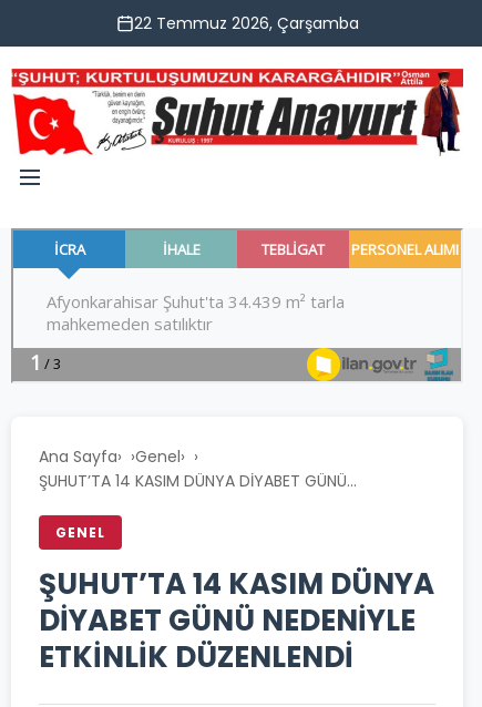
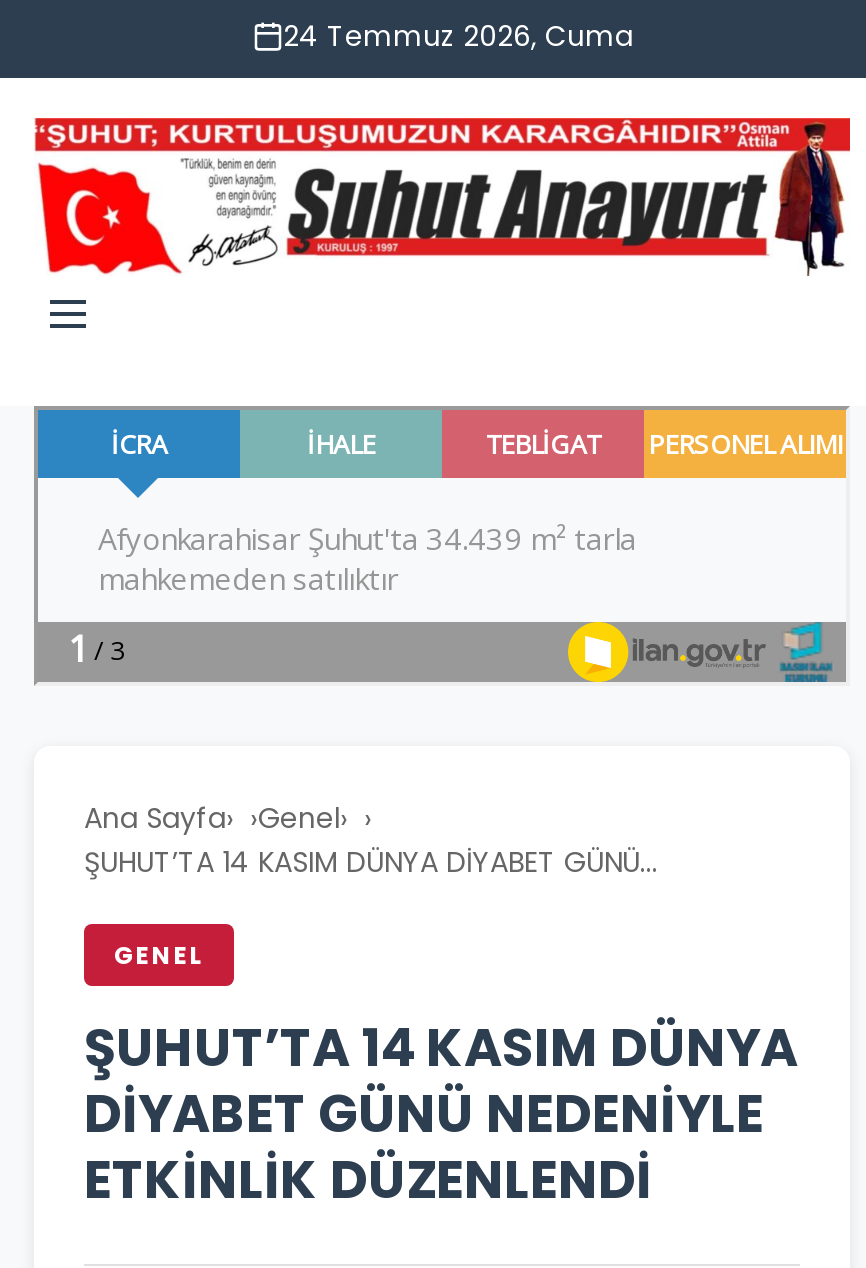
- 22 Temmuz 2026, Çarşamba
+ 24 Temmuz 2026, Cuma
